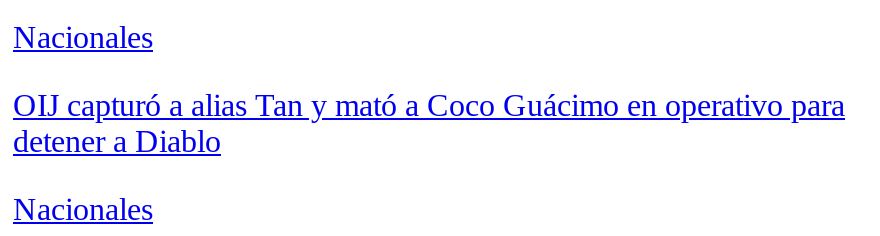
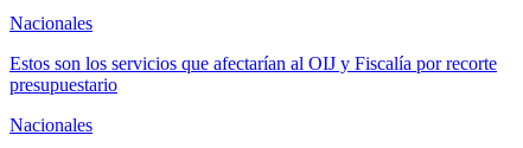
- OIJ capturó a alias Tan y mató a Coco Guácimo en operativo para
- detener a Diablo
+ Estos son los servicios que afectarían al OIJ y Fiscalía por recorte
+ presupuestario
